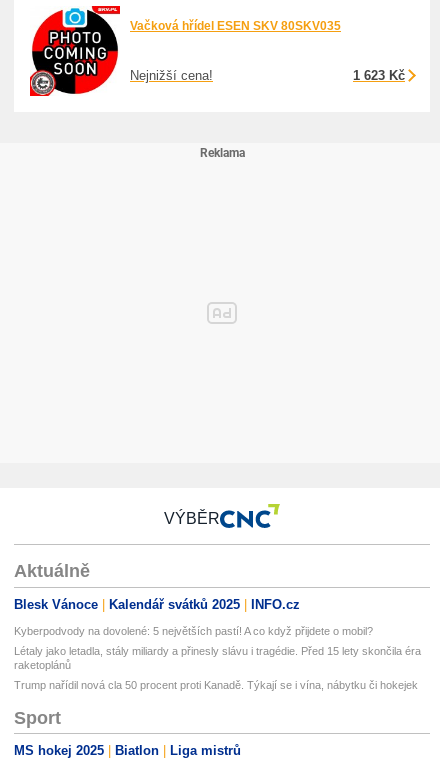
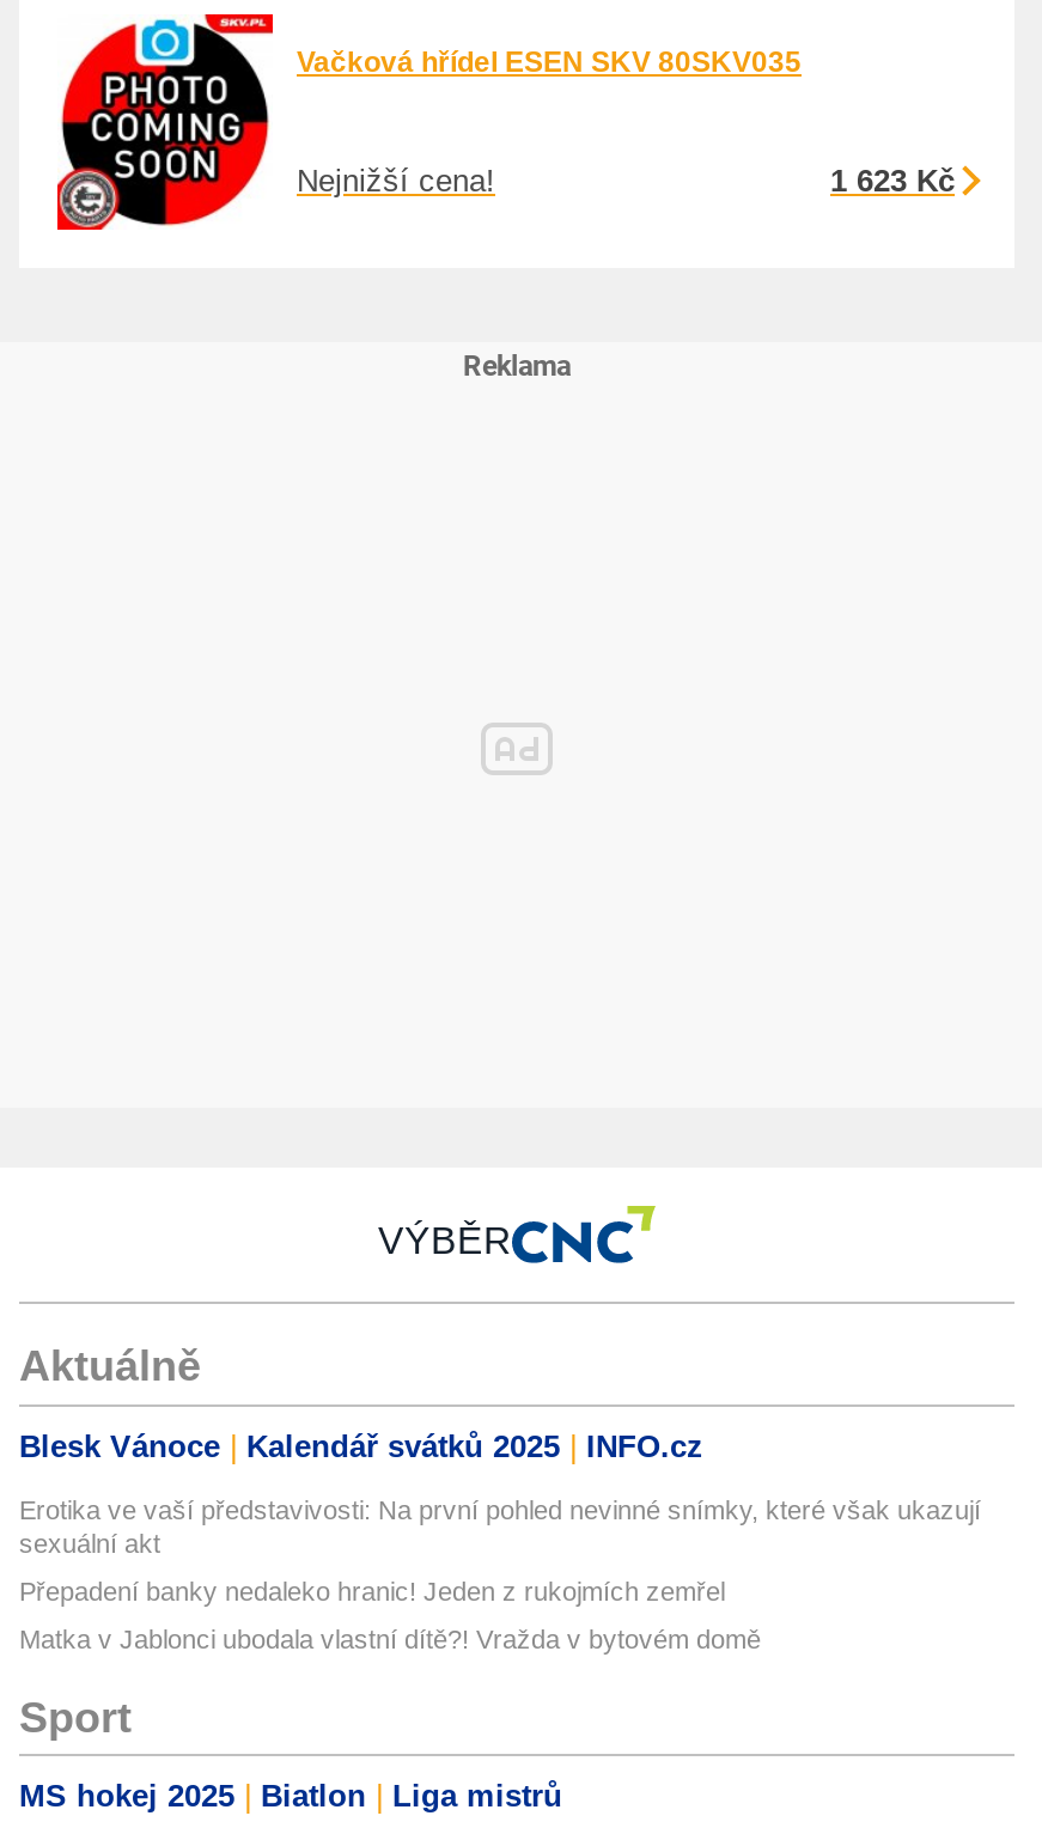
- Kyberpodvody na dovolené: 5 největších pastí! A co když přijdete o mobil?
+ Erotika ve vaší představivosti: Na první pohled nevinné snímky, které však ukazují
+ sexuální akt

- Létaly jako letadla, stály miliardy a přinesly slávu i tragédie. Před 15 lety skončila éra
- raketoplánů
+ Přepadení banky nedaleko hranic! Jeden z rukojmích zemřel

- Trump nařídil nová cla 50 procent proti Kanadě. Týkají se i vína, nábytku či hokejek
+ Matka v Jablonci ubodala vlastní dítě?! Vražda v bytovém domě
